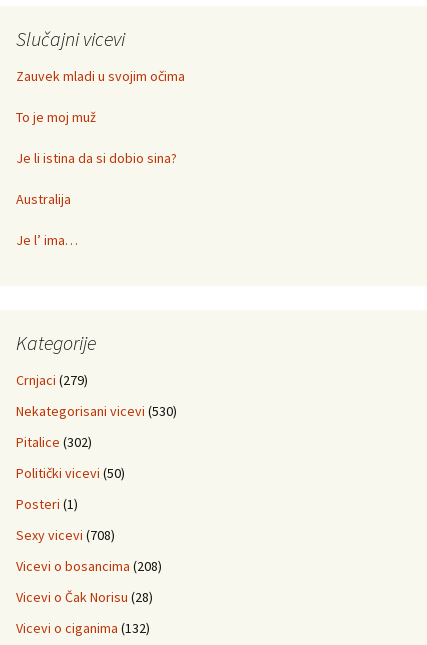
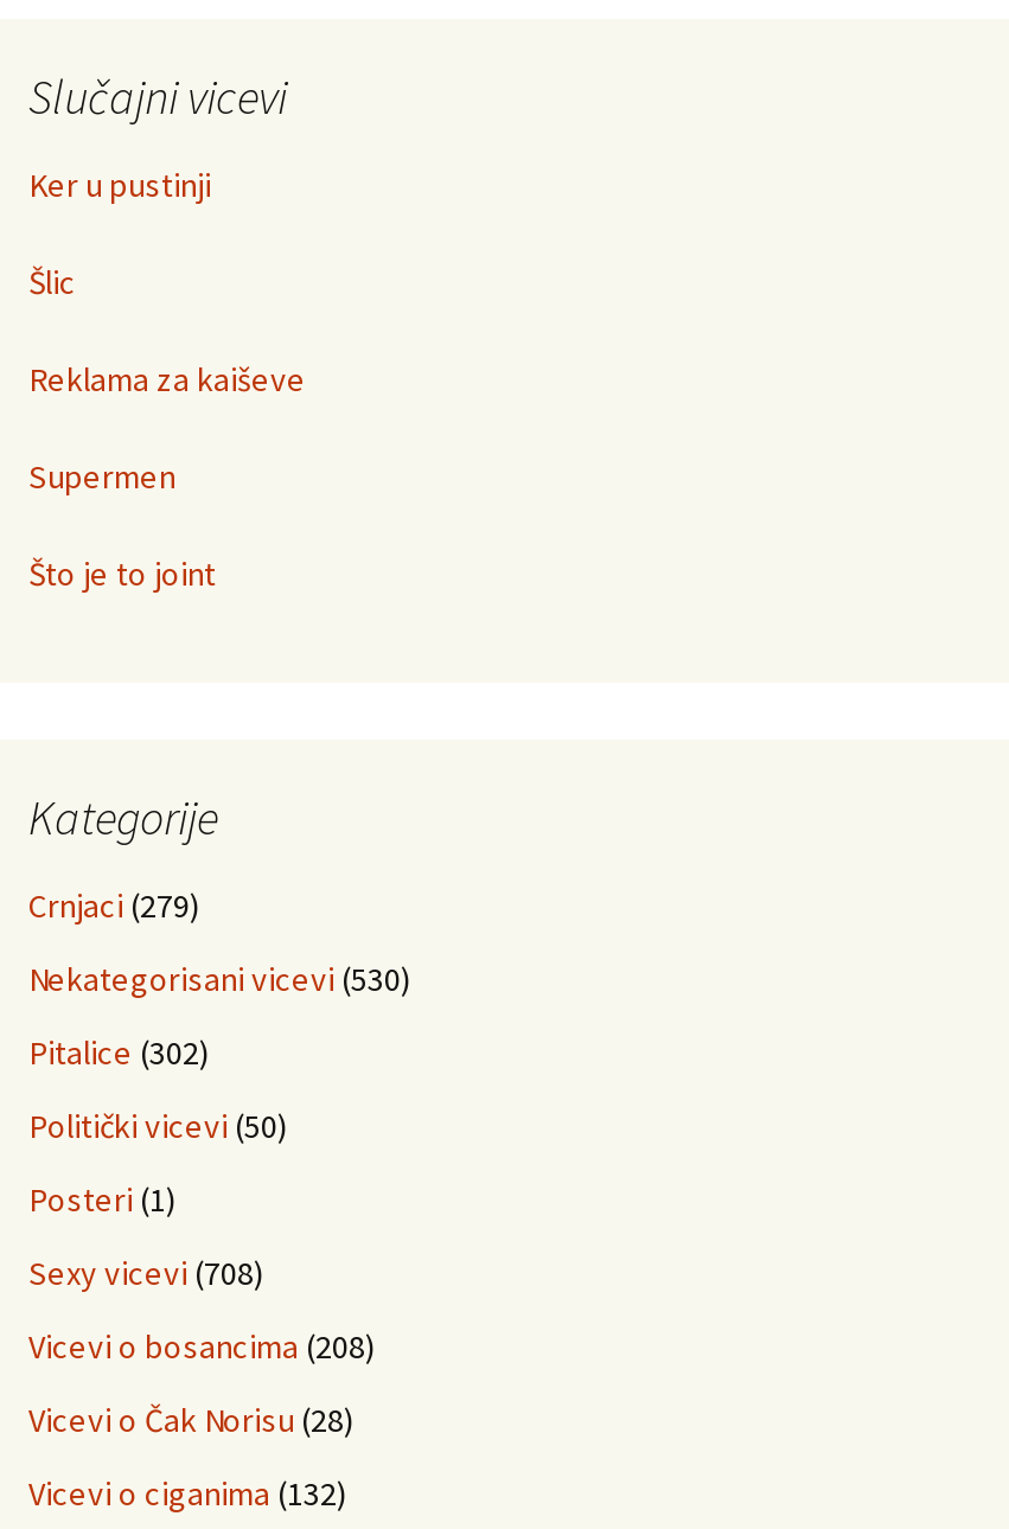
- Zauvek mladi u svojim očima
+ Ker u pustinji

- To je moj muž
+ Šlic

- Je li istina da si dobio sina?
+ Reklama za kaiševe

- Australija
+ Supermen

- Je l’ ima…
+ Što je to joint
